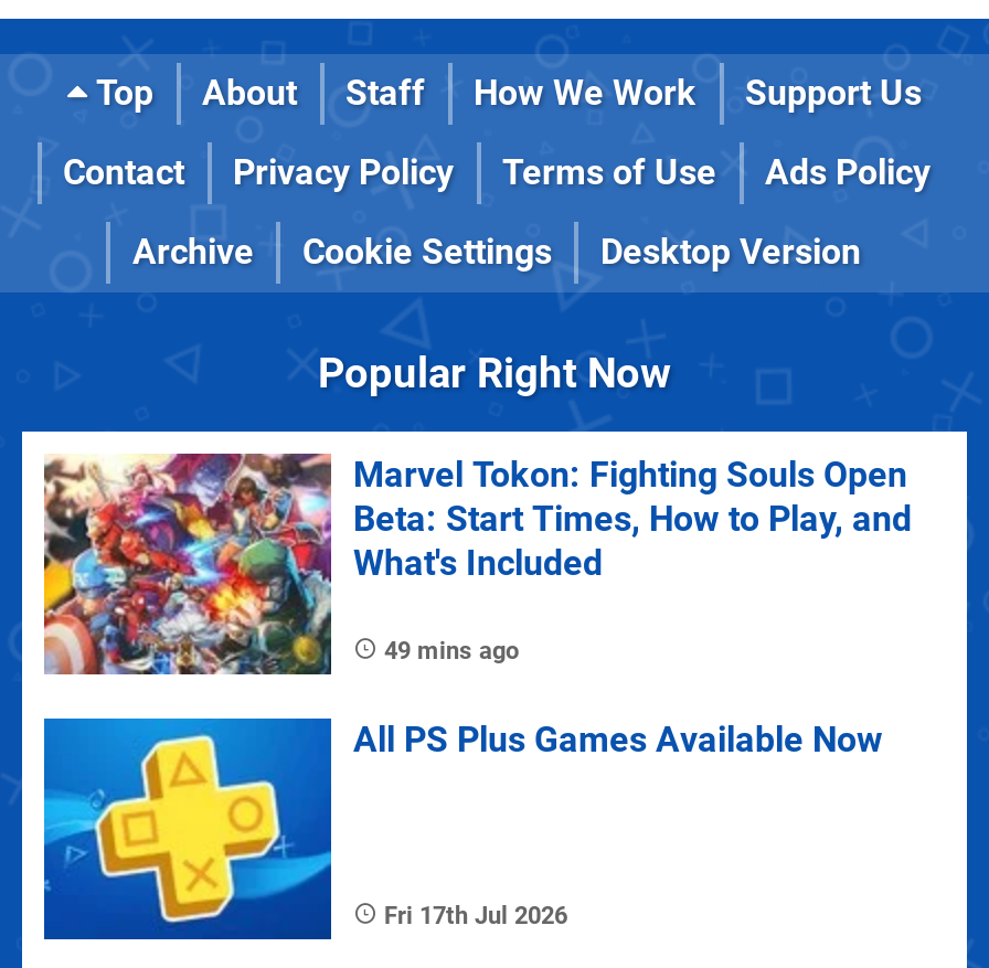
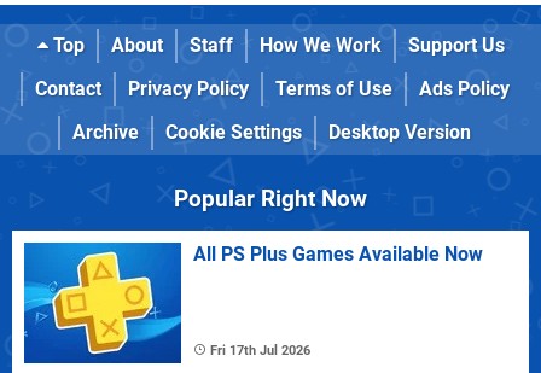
- [image]
- Marvel Tokon: Fighting Souls Open
- Beta: Start Times, How to Play, and
- What's Included
- 49 mins ago
